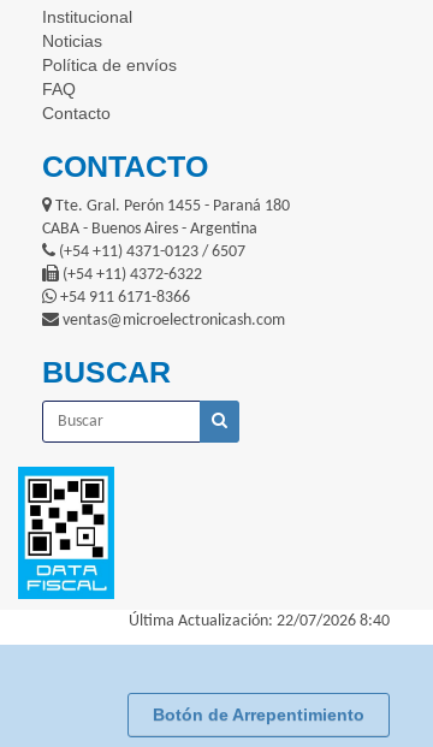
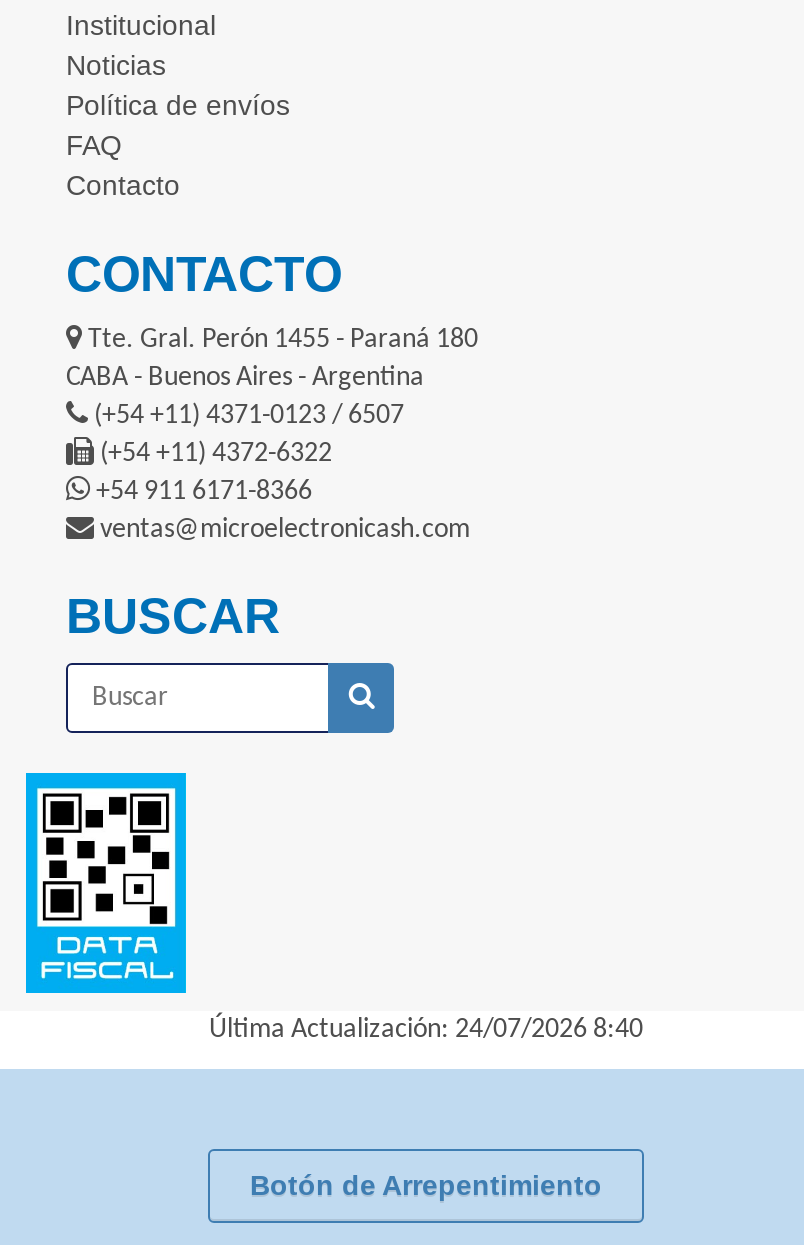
- Última Actualización: 22/07/2026 8:40
+ Última Actualización: 24/07/2026 8:40
